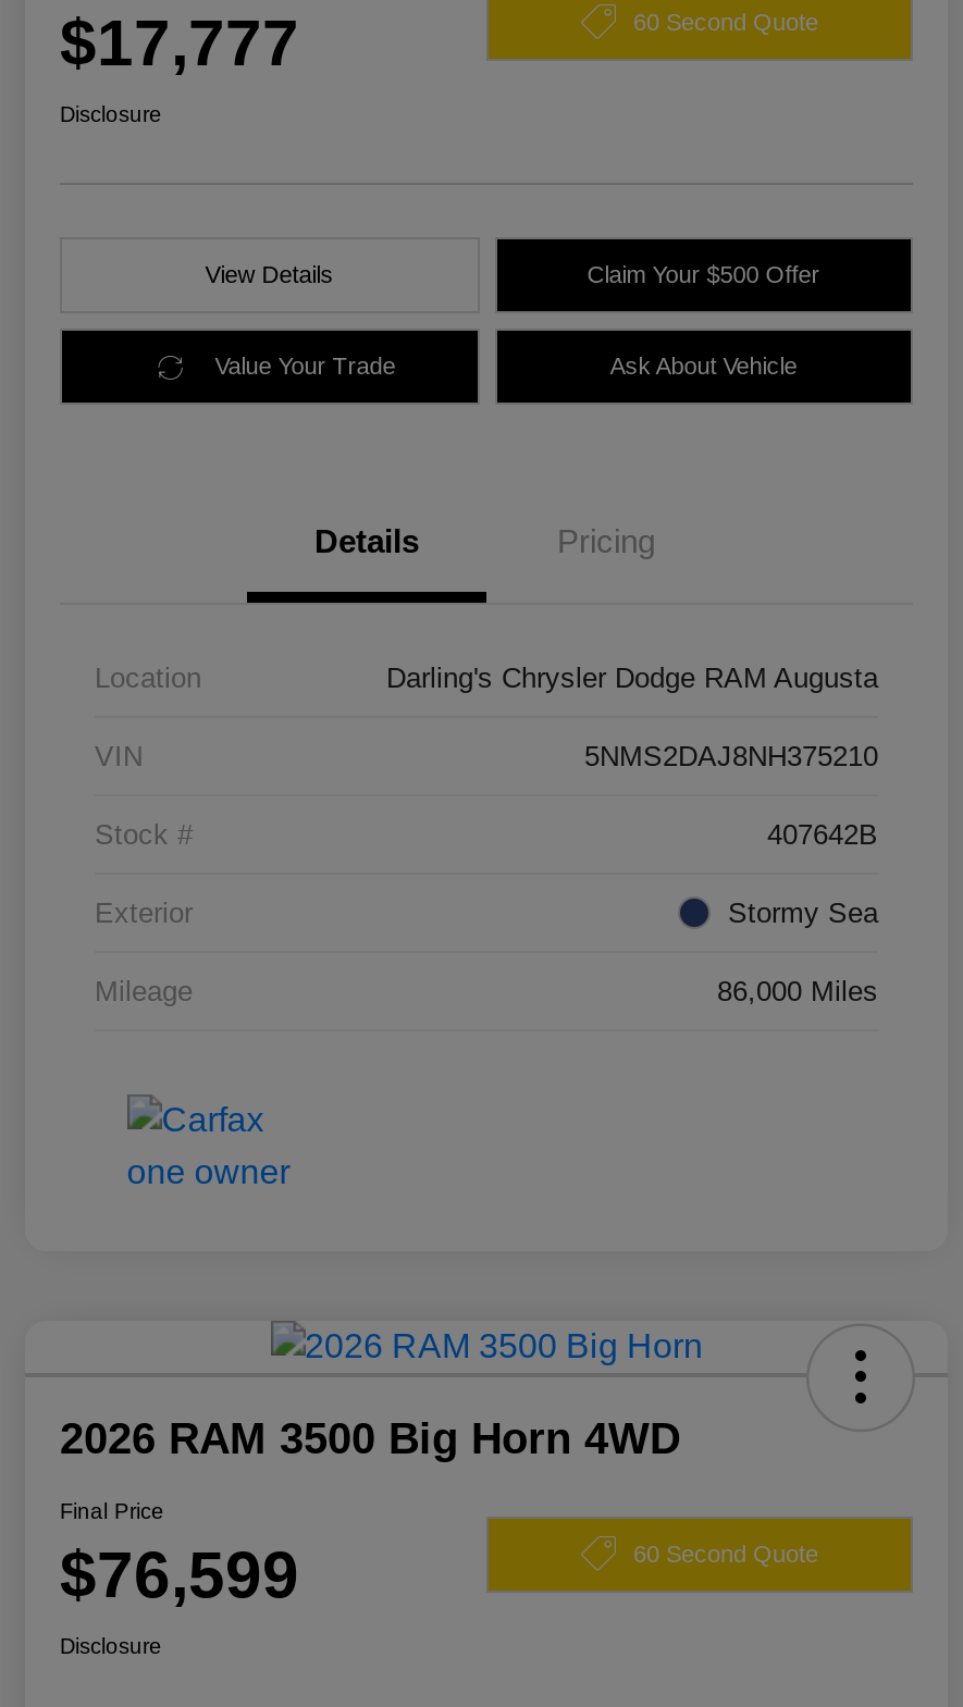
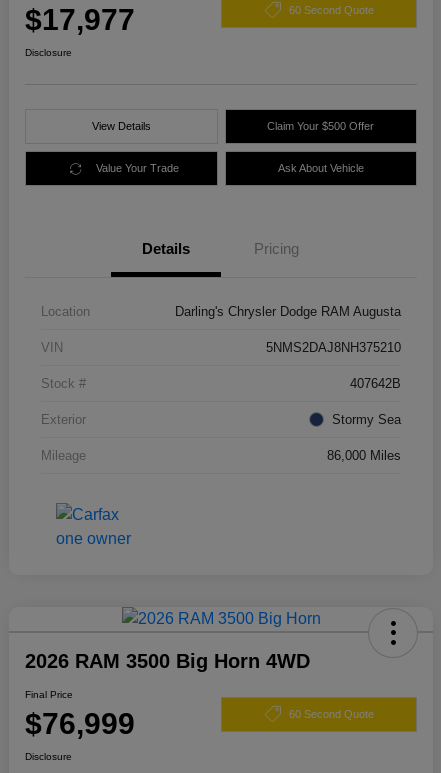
- $17,777
+ $17,977

- $76,599
+ $76,999
